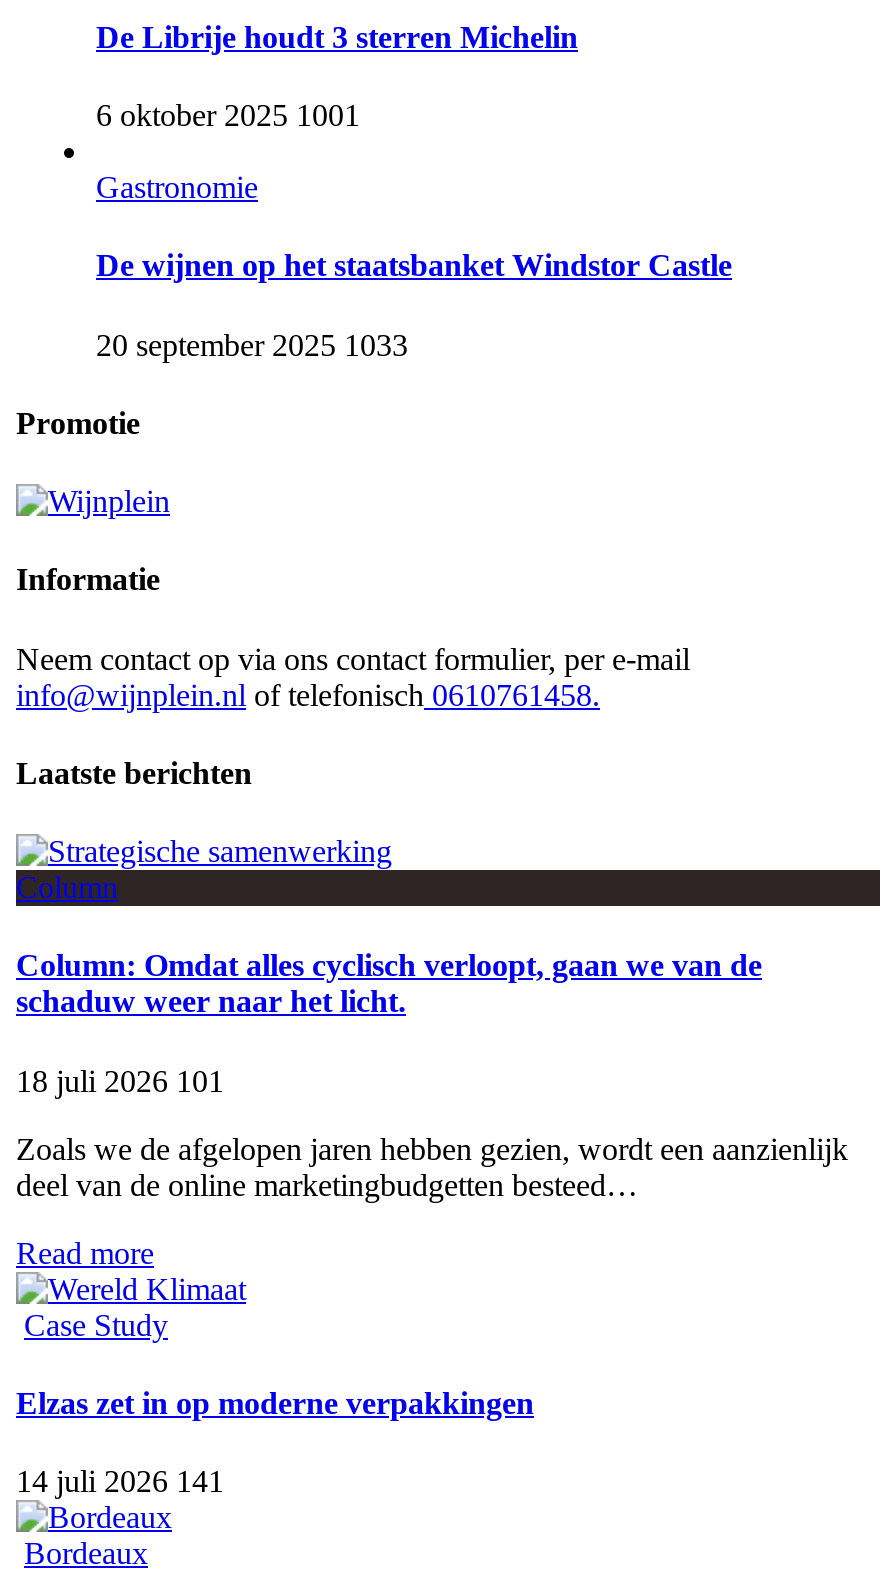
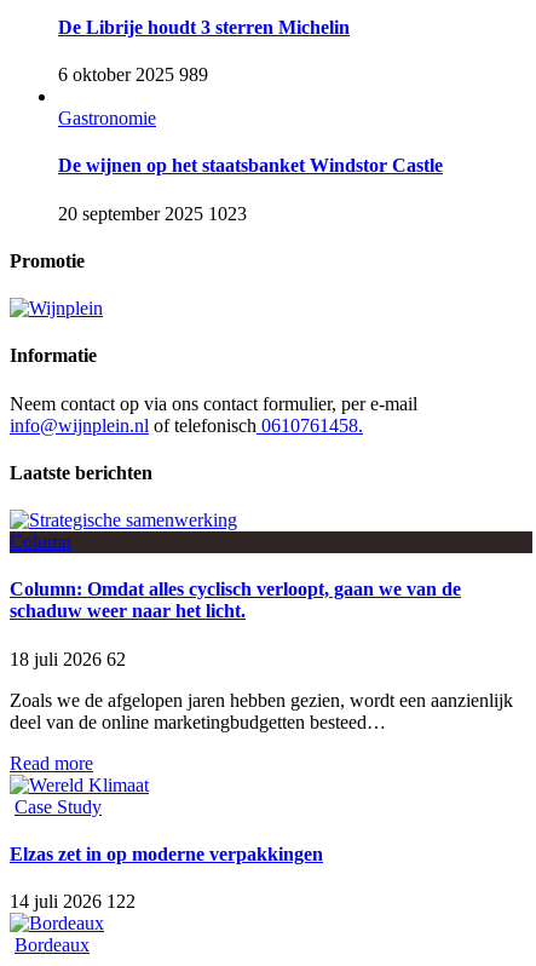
- 6 oktober 2025 1001
+ 6 oktober 2025 989

- 20 september 2025 1033
+ 20 september 2025 1023

- 18 juli 2026 101
+ 18 juli 2026 62

- 14 juli 2026 141
+ 14 juli 2026 122
